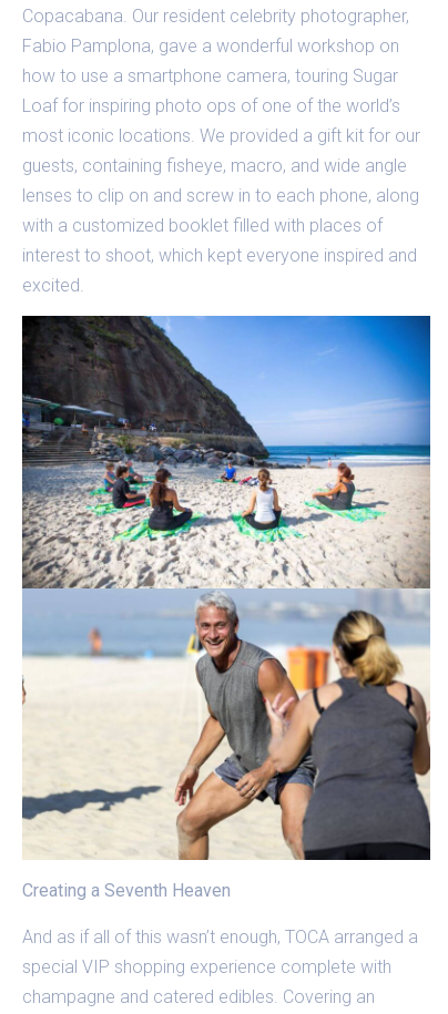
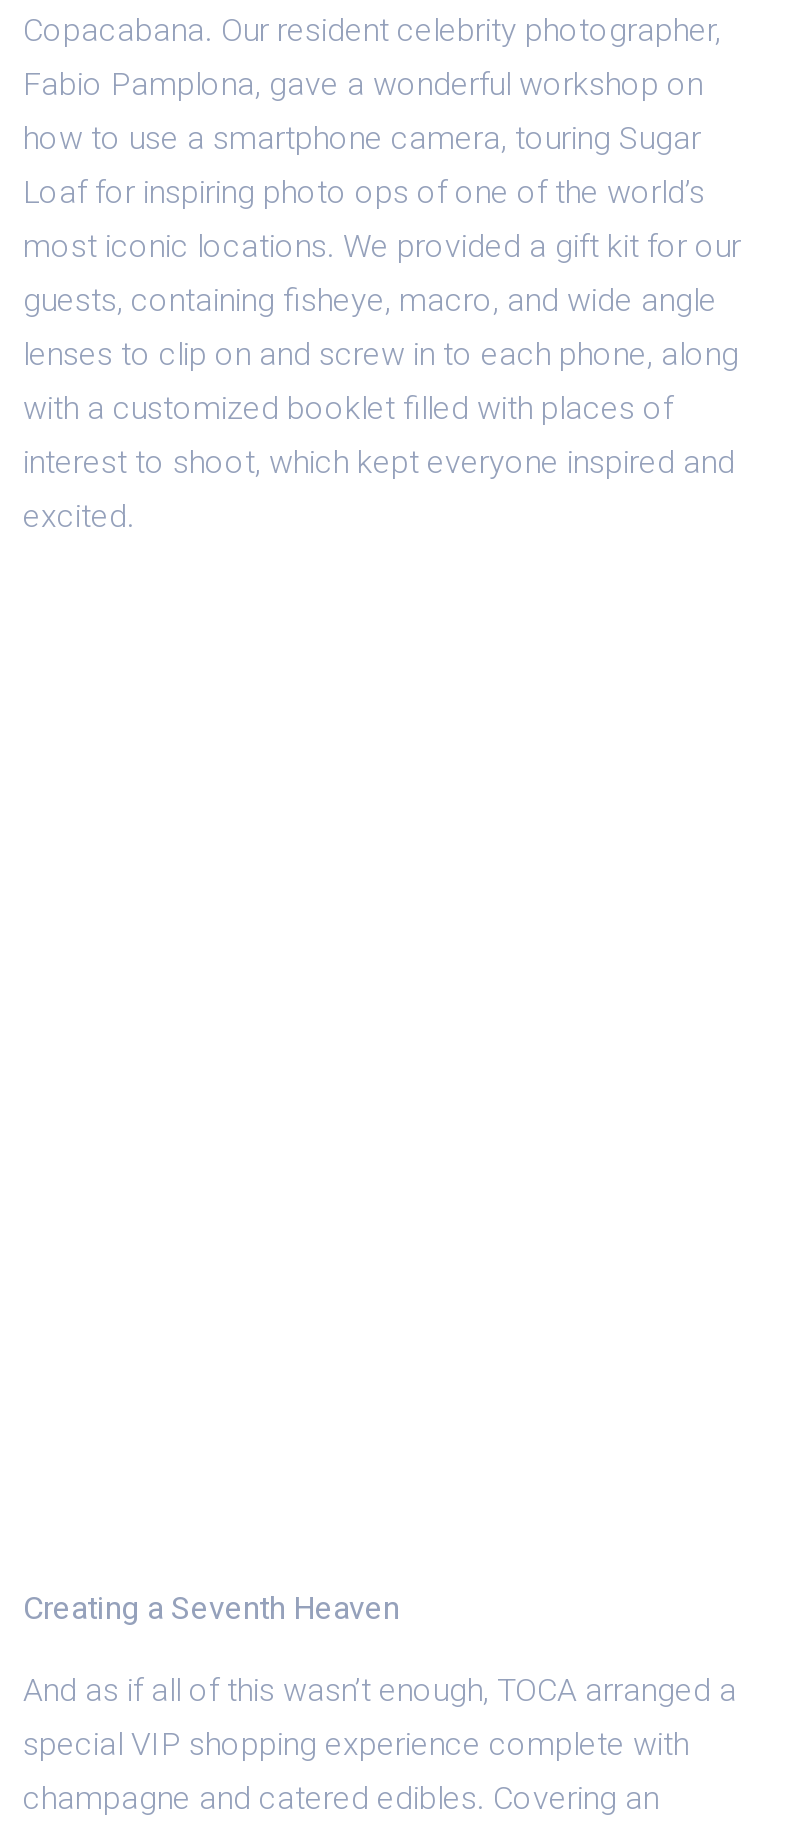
- [image]
